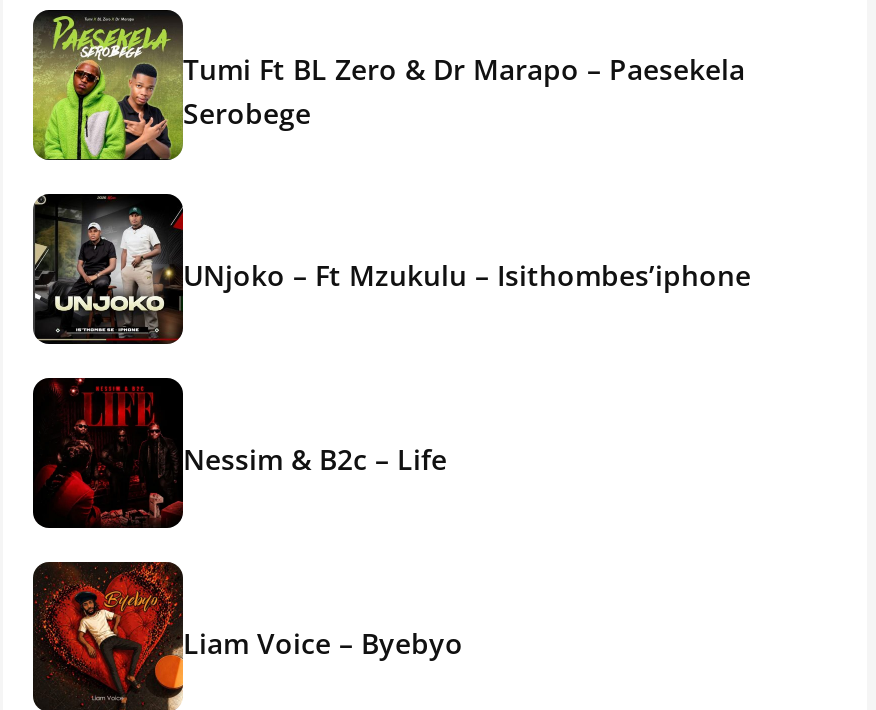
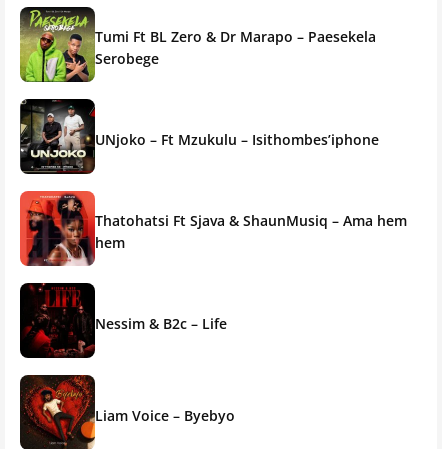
+ [image]
+ Thatohatsi Ft Sjava & ShaunMusiq – Ama hem
+ hem
